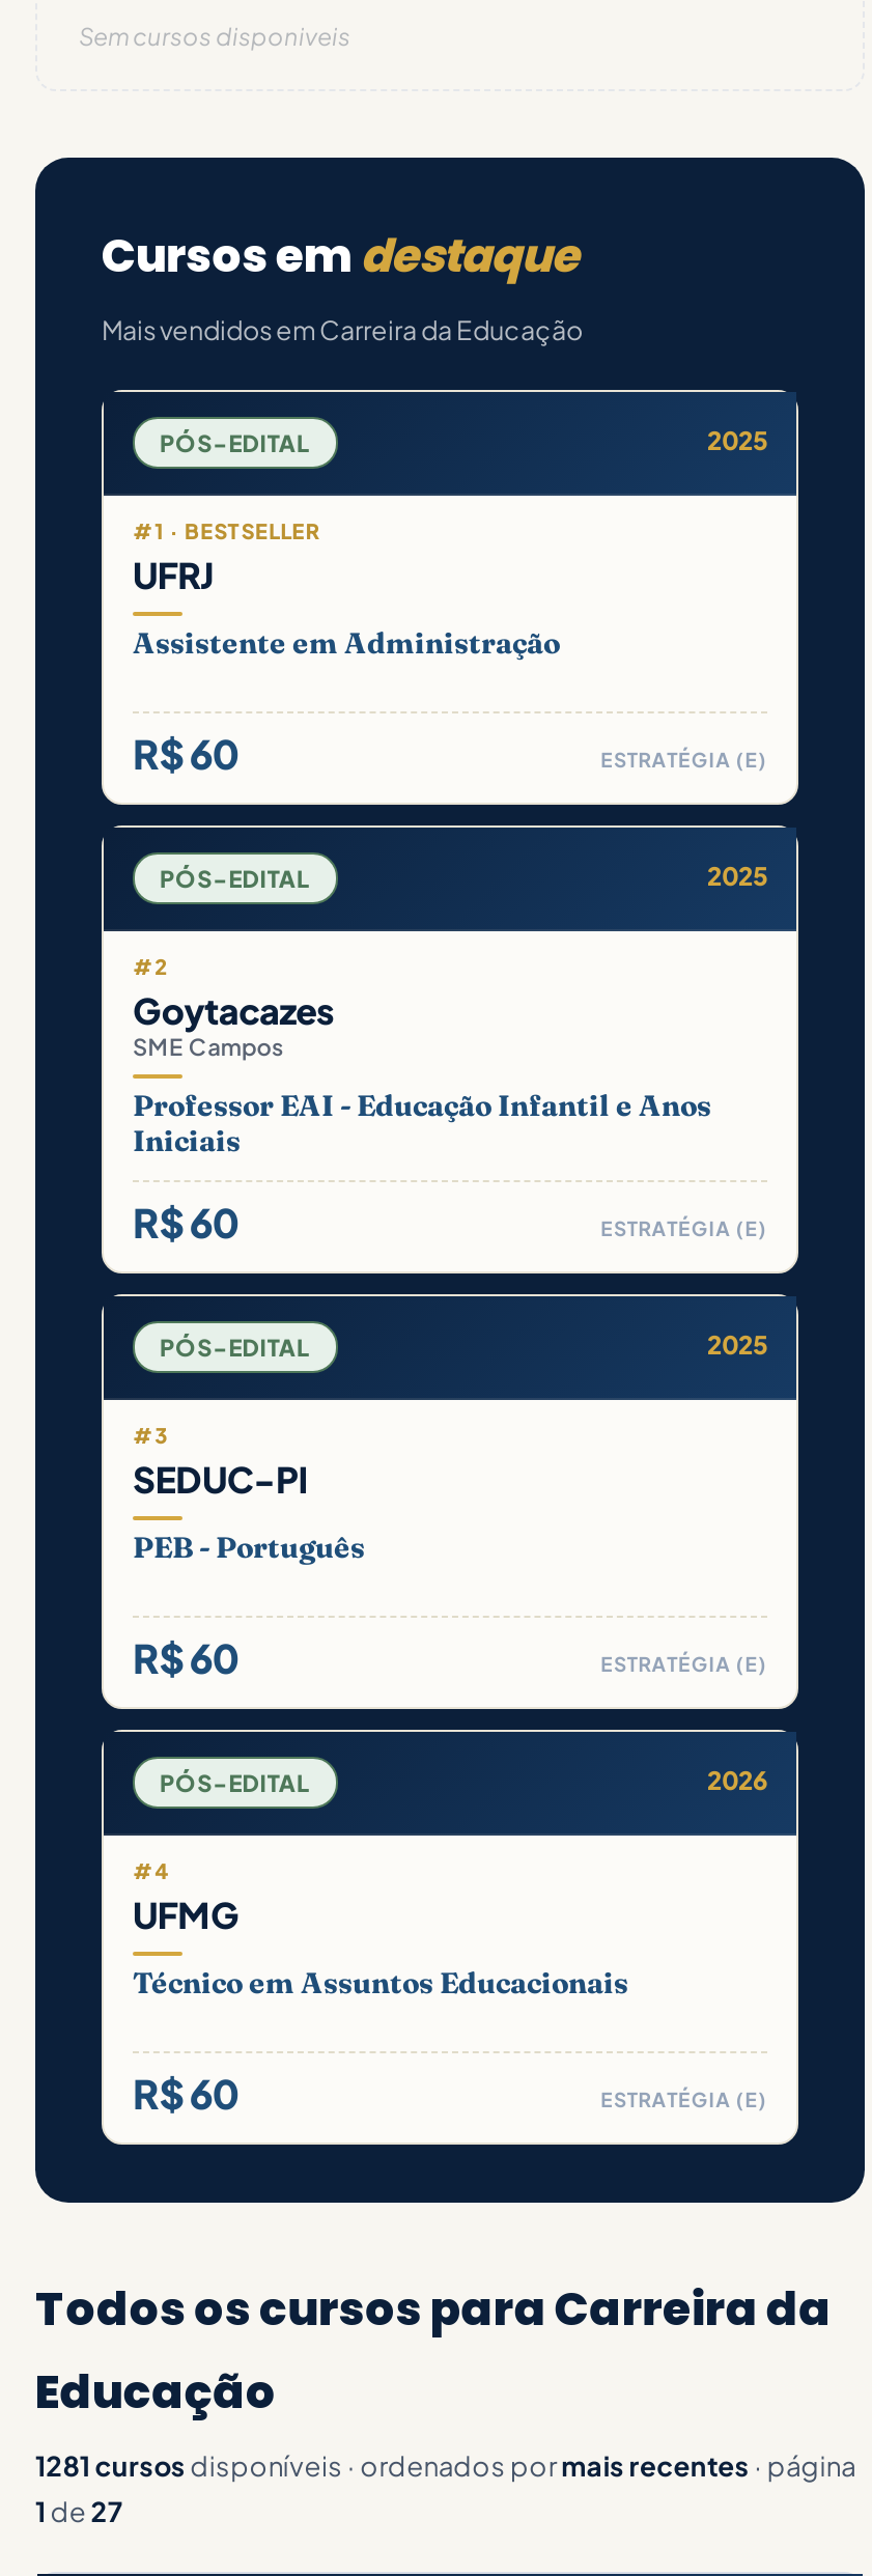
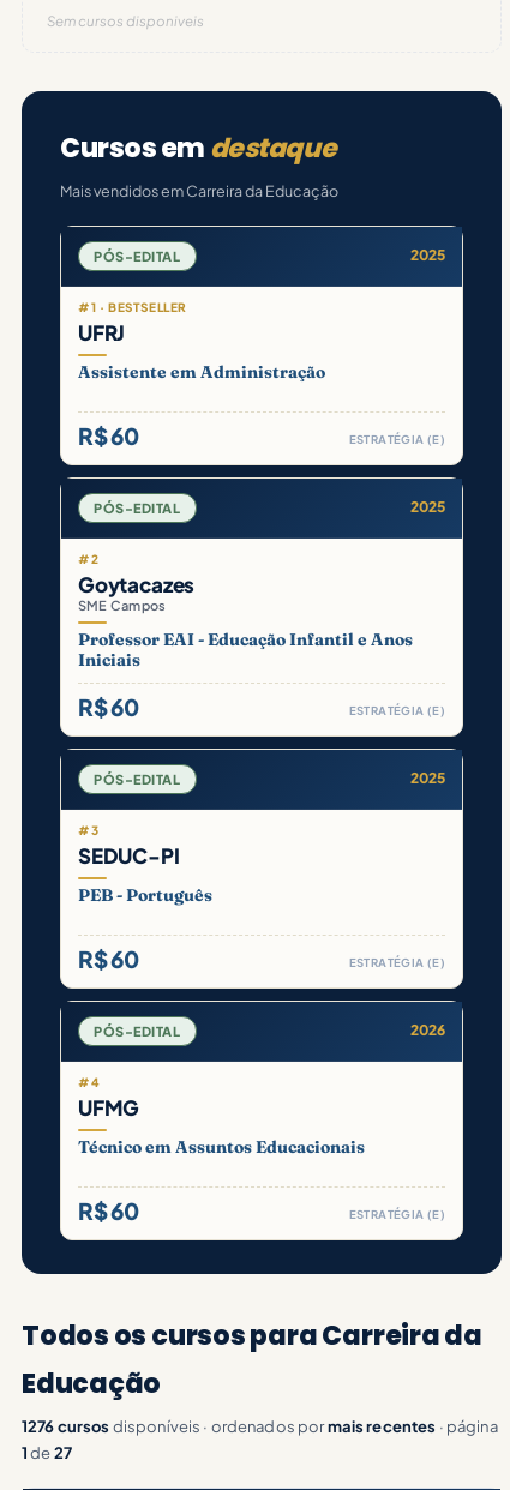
- 1281 cursos disponíveis · ordenados por mais recentes · página
+ 1276 cursos disponíveis · ordenados por mais recentes · página
